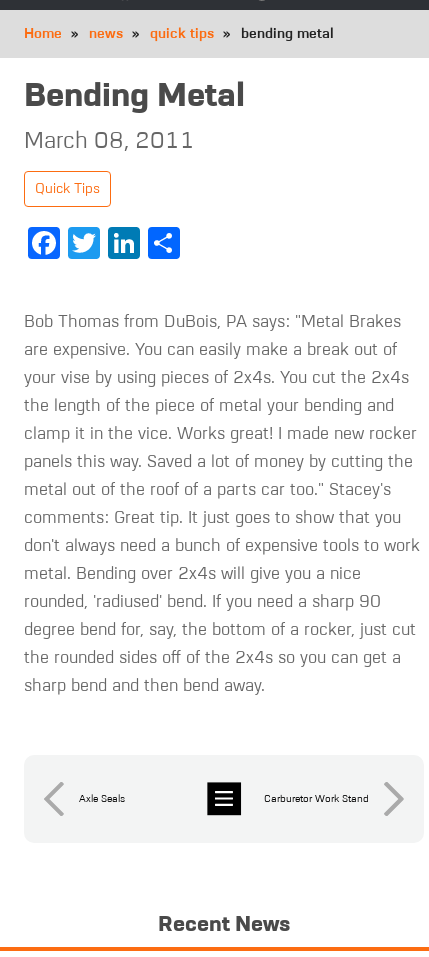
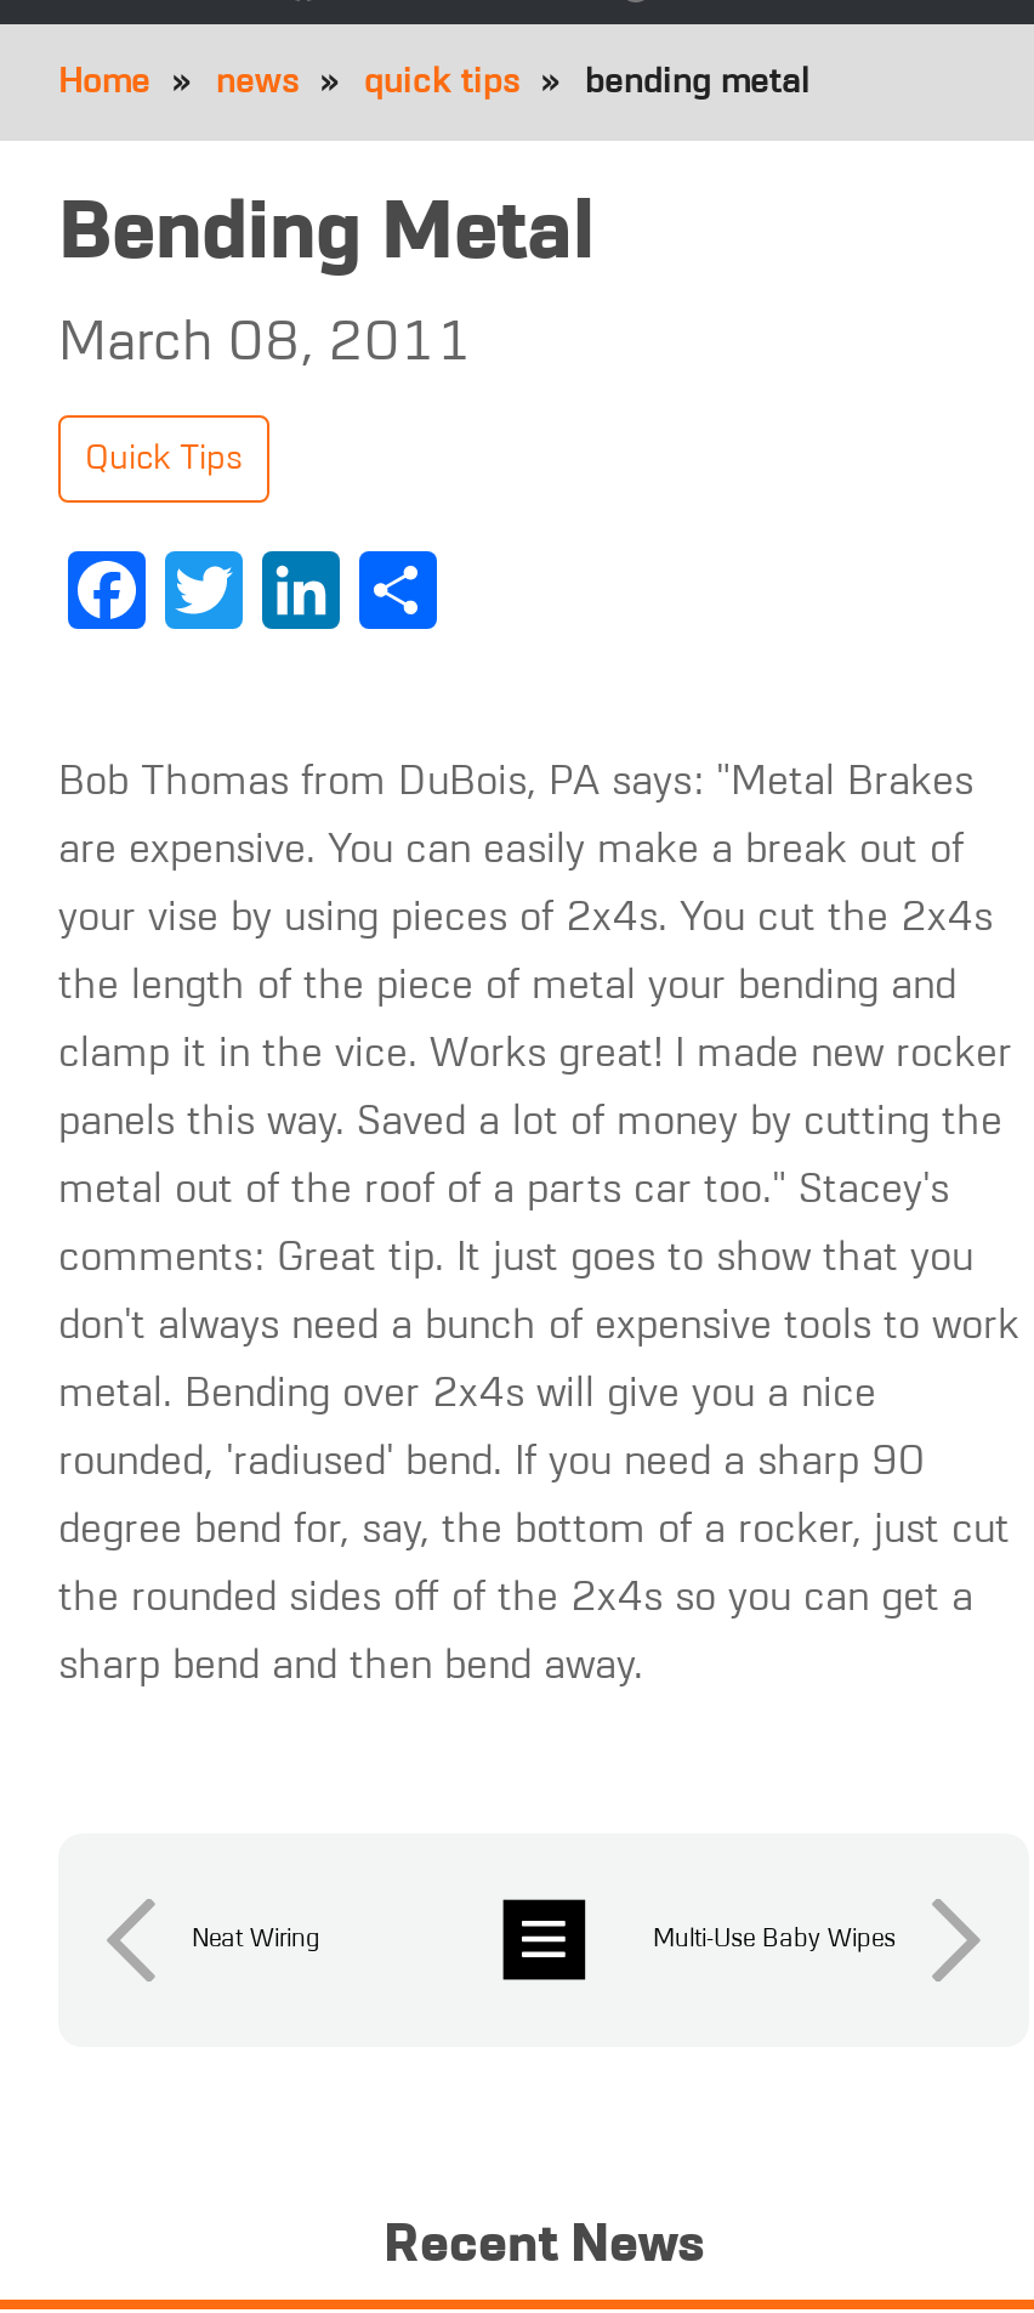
- Axle Seals
+ Neat Wiring

- Carburetor Work Stand
+ Multi-Use Baby Wipes
